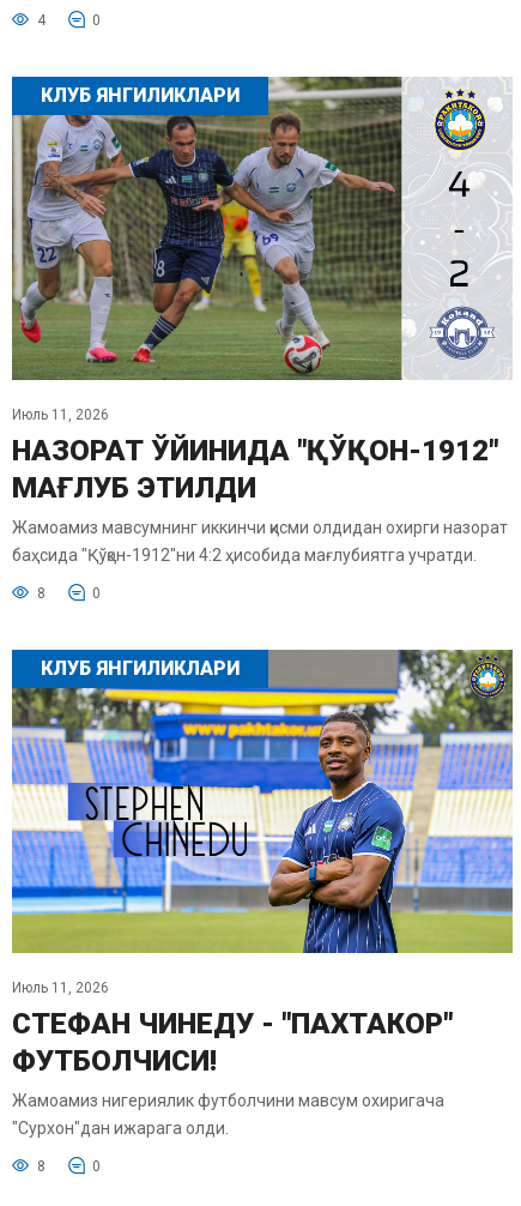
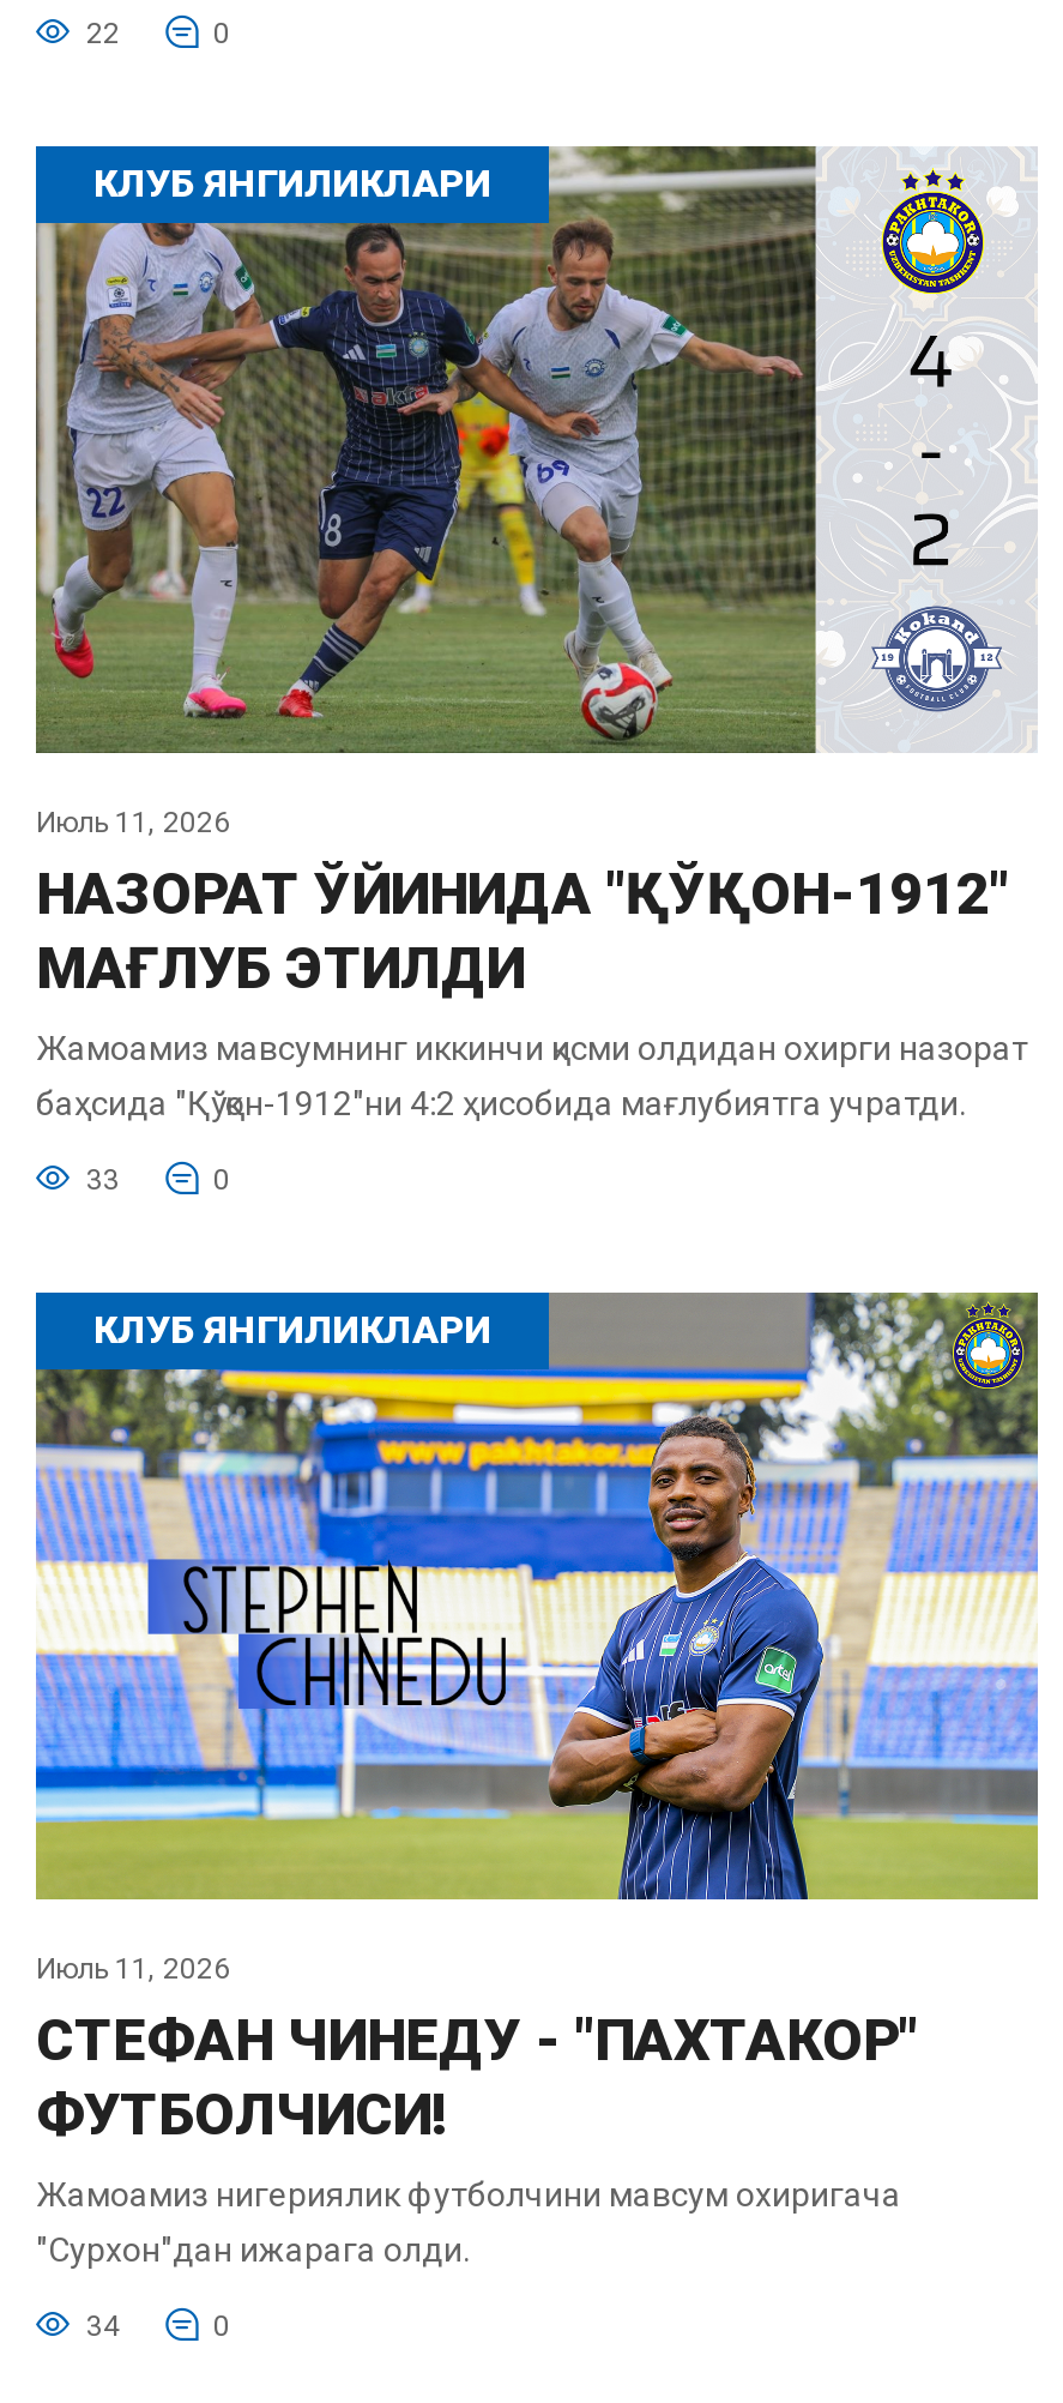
- 4
+ 22

- 8
+ 33

- 8
+ 34
